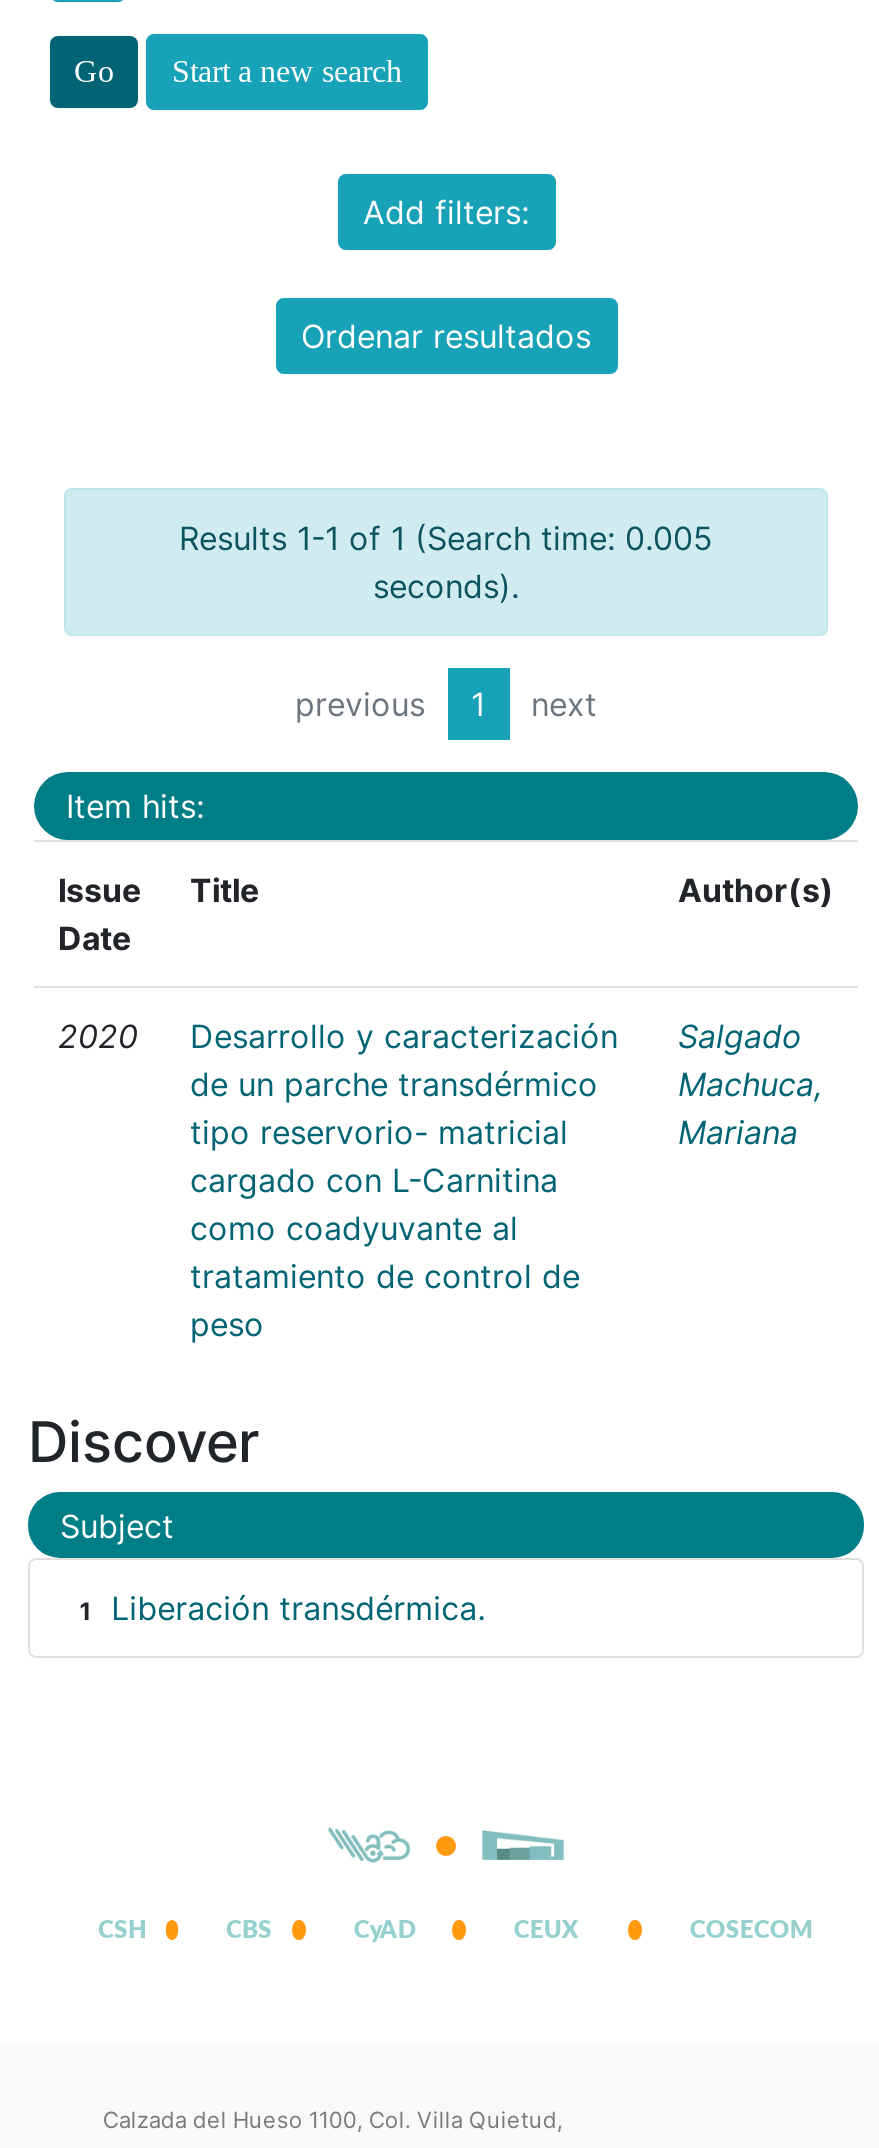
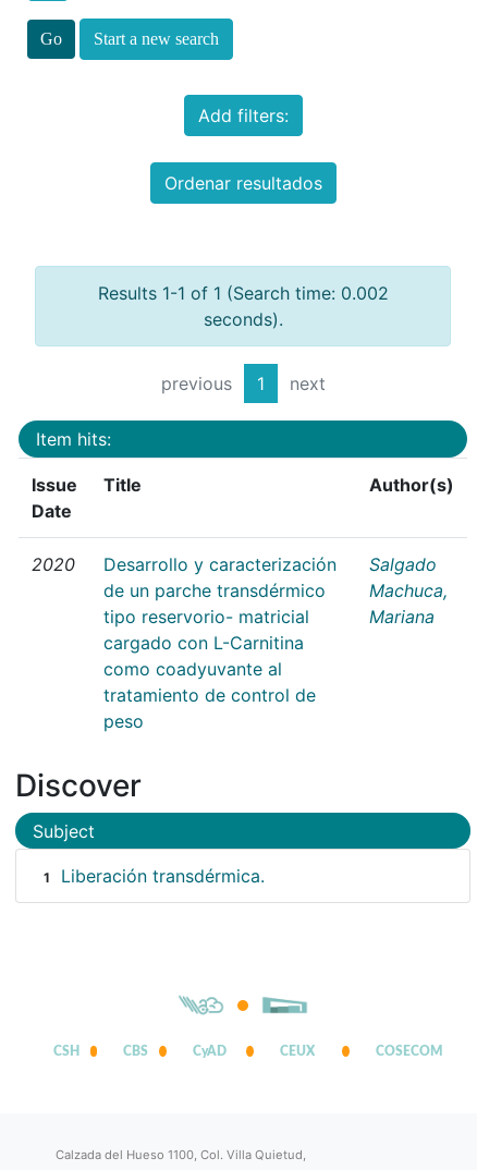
- Results 1-1 of 1 (Search time: 0.005
+ Results 1-1 of 1 (Search time: 0.002
